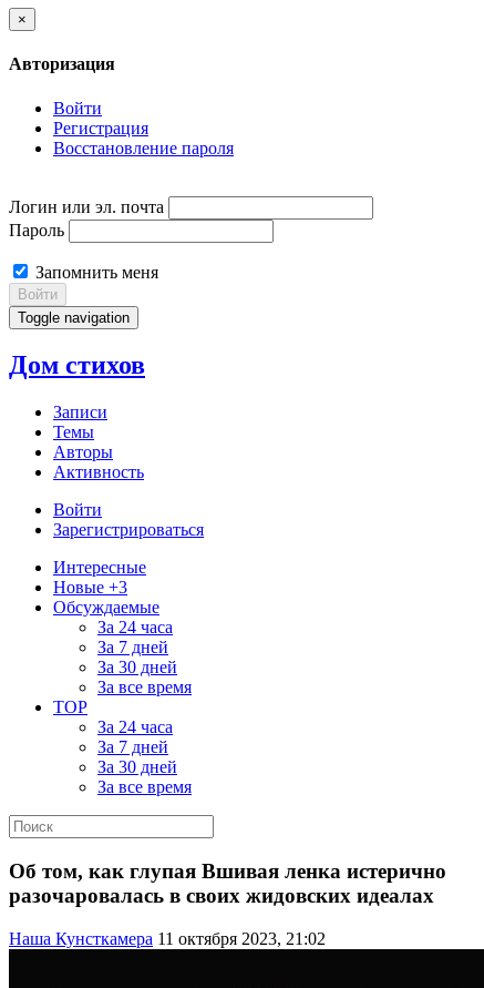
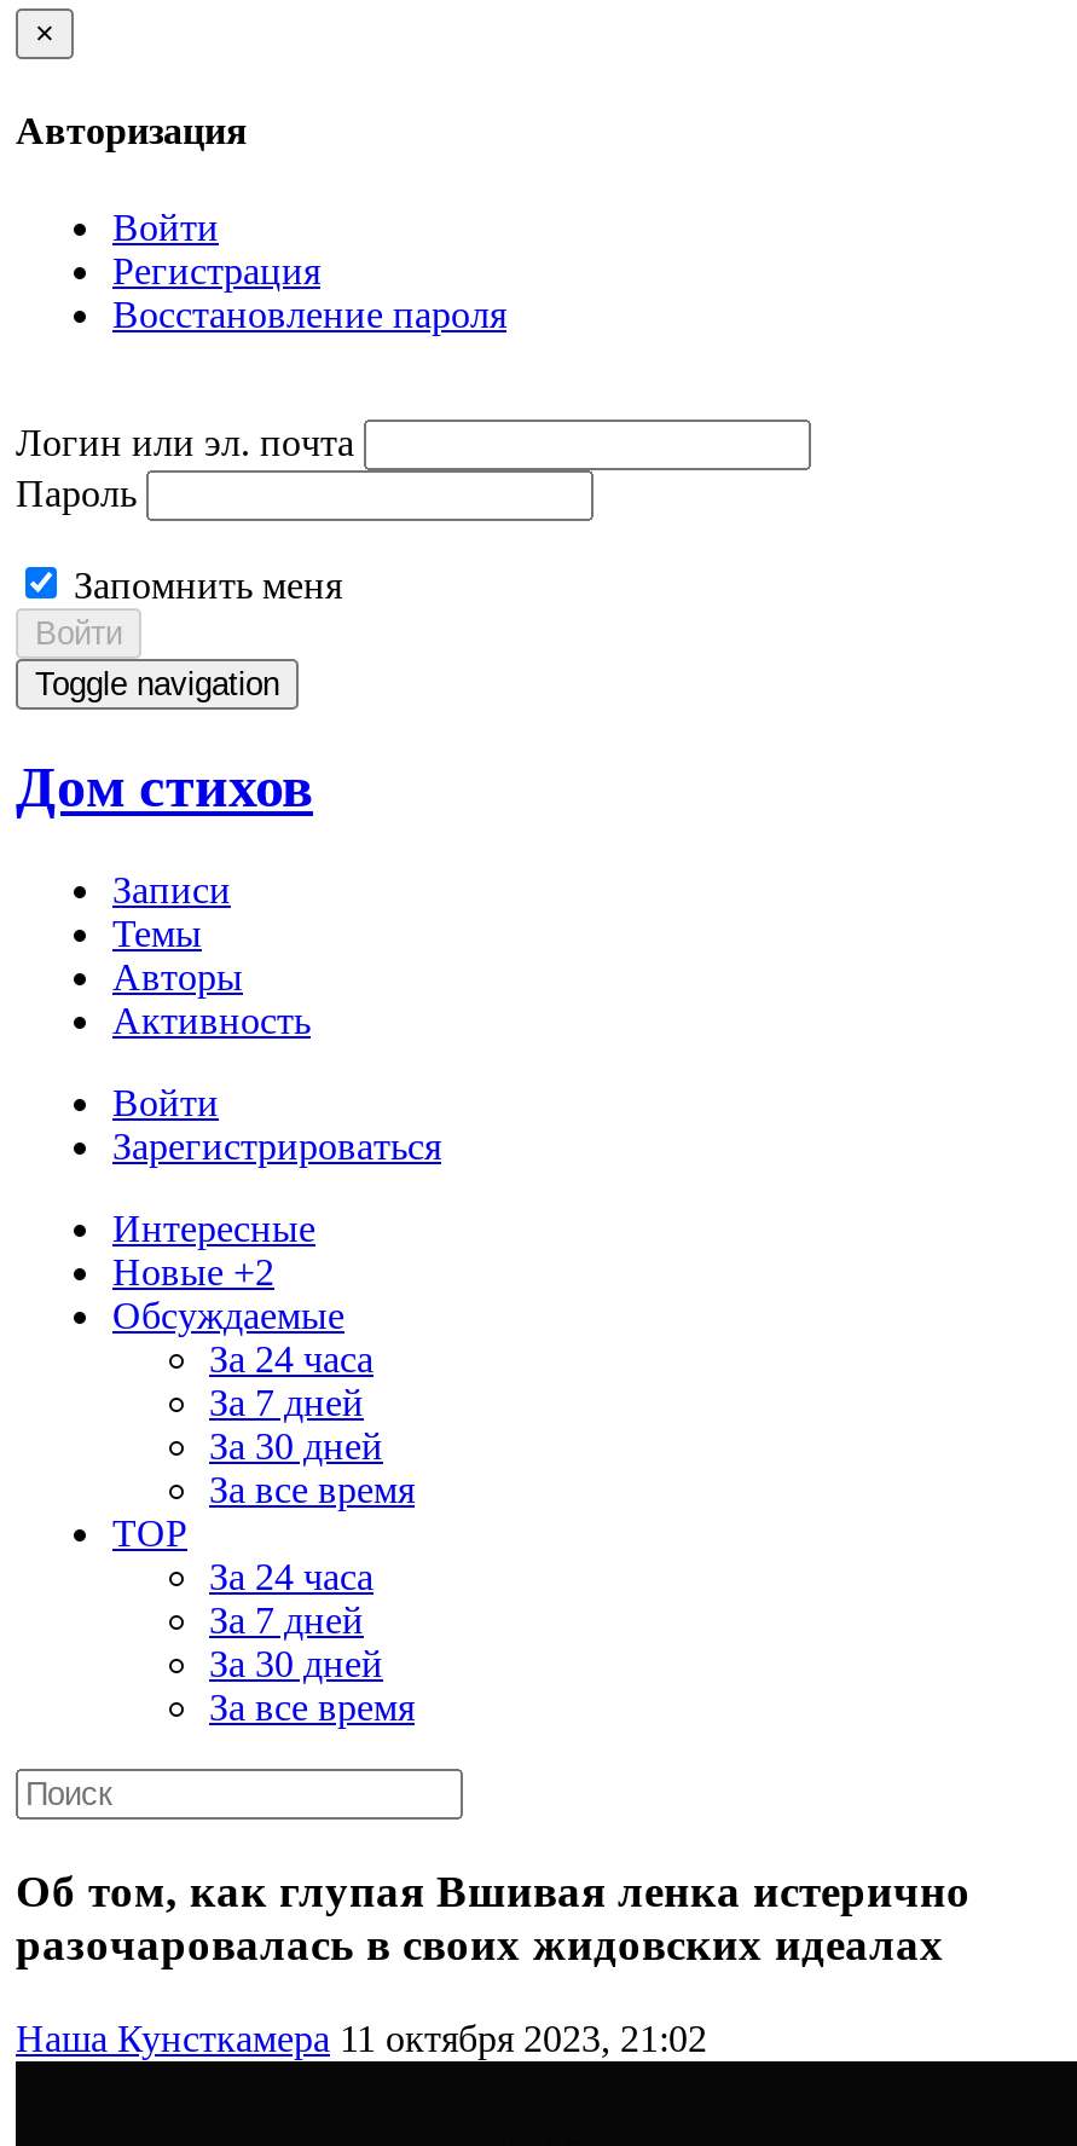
- Новые +3
+ Новые +2
